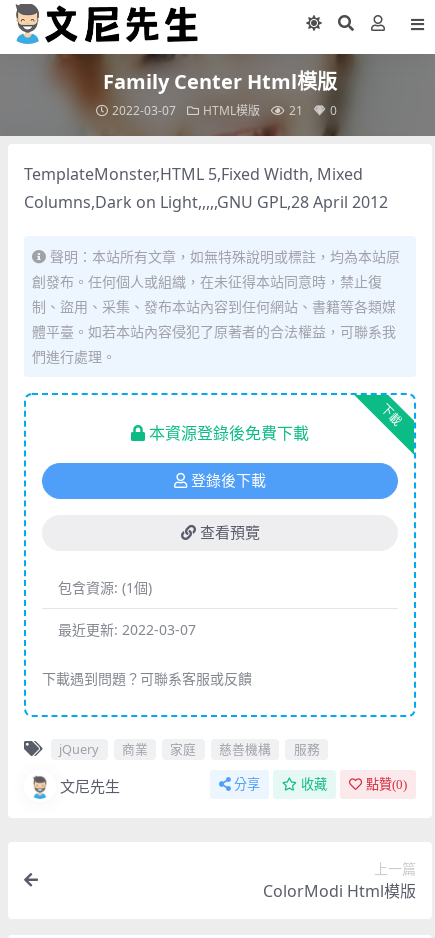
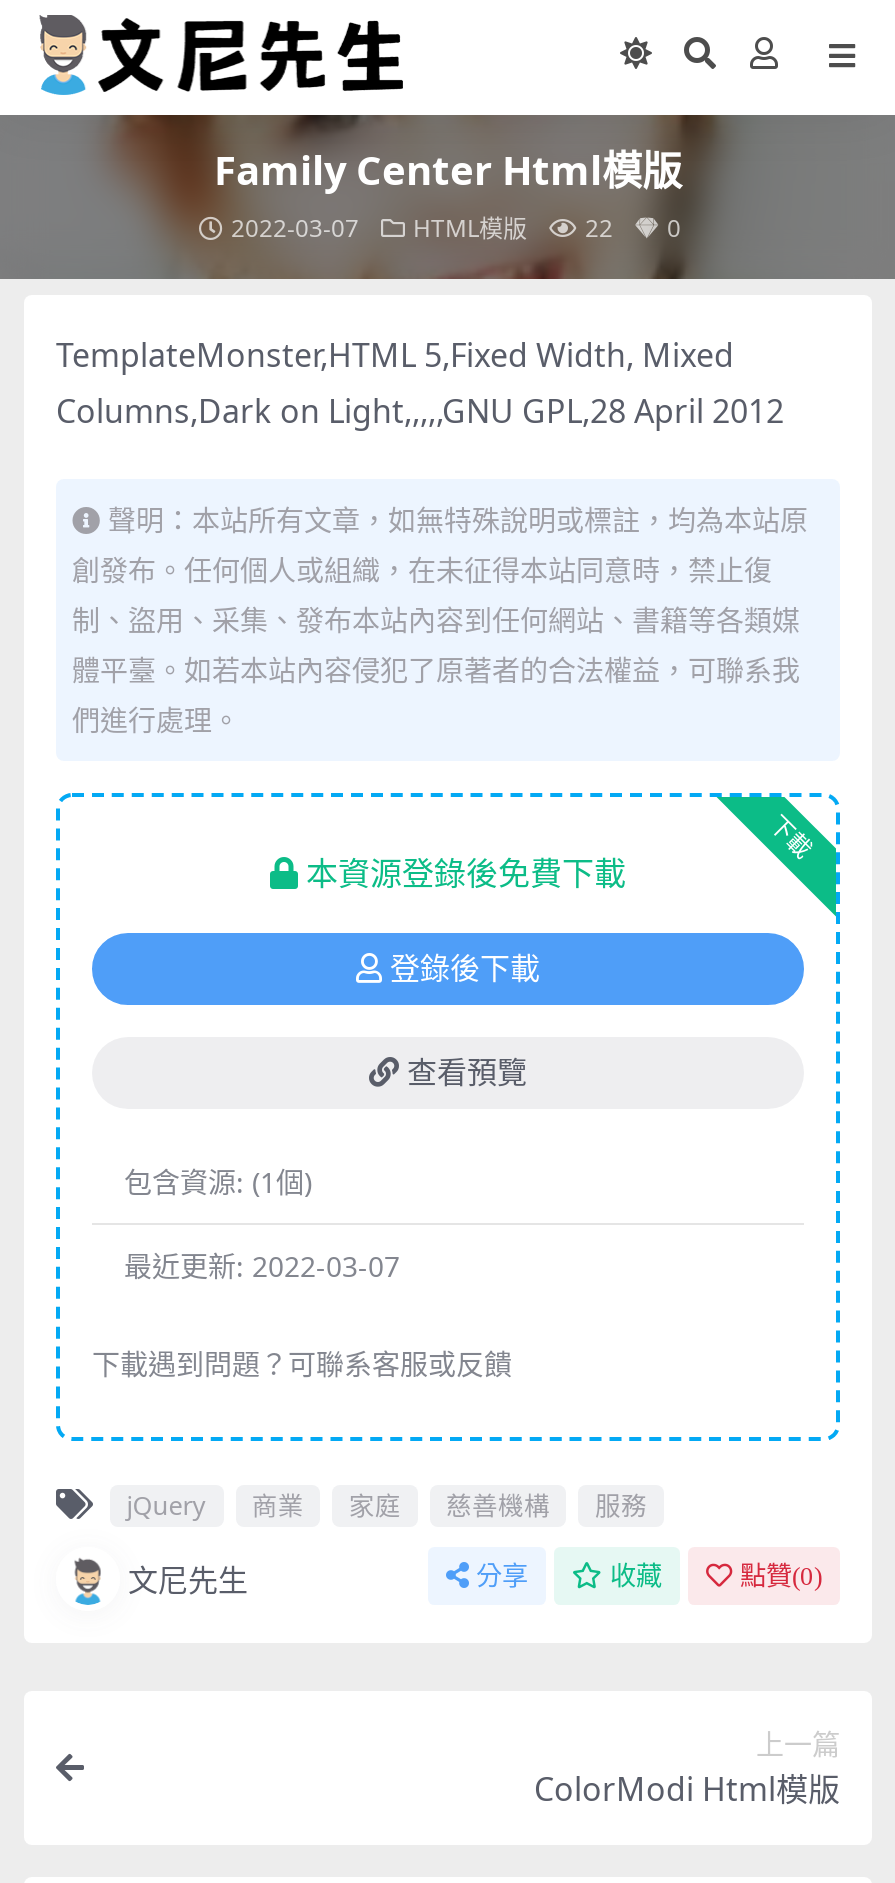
- 2022-03-07 HTML模版 21 0
+ 2022-03-07 HTML模版 22 0
